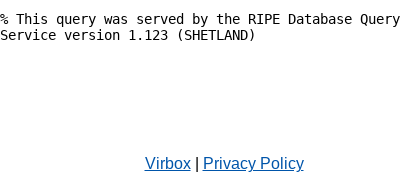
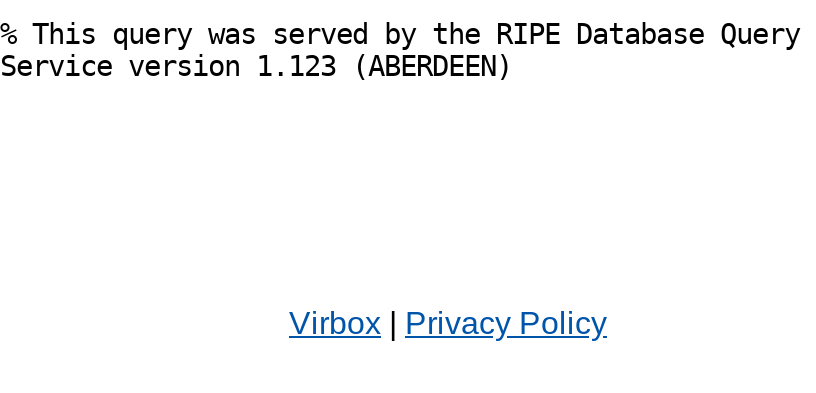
- Service version 1.123 (SHETLAND)
+ Service version 1.123 (ABERDEEN)
